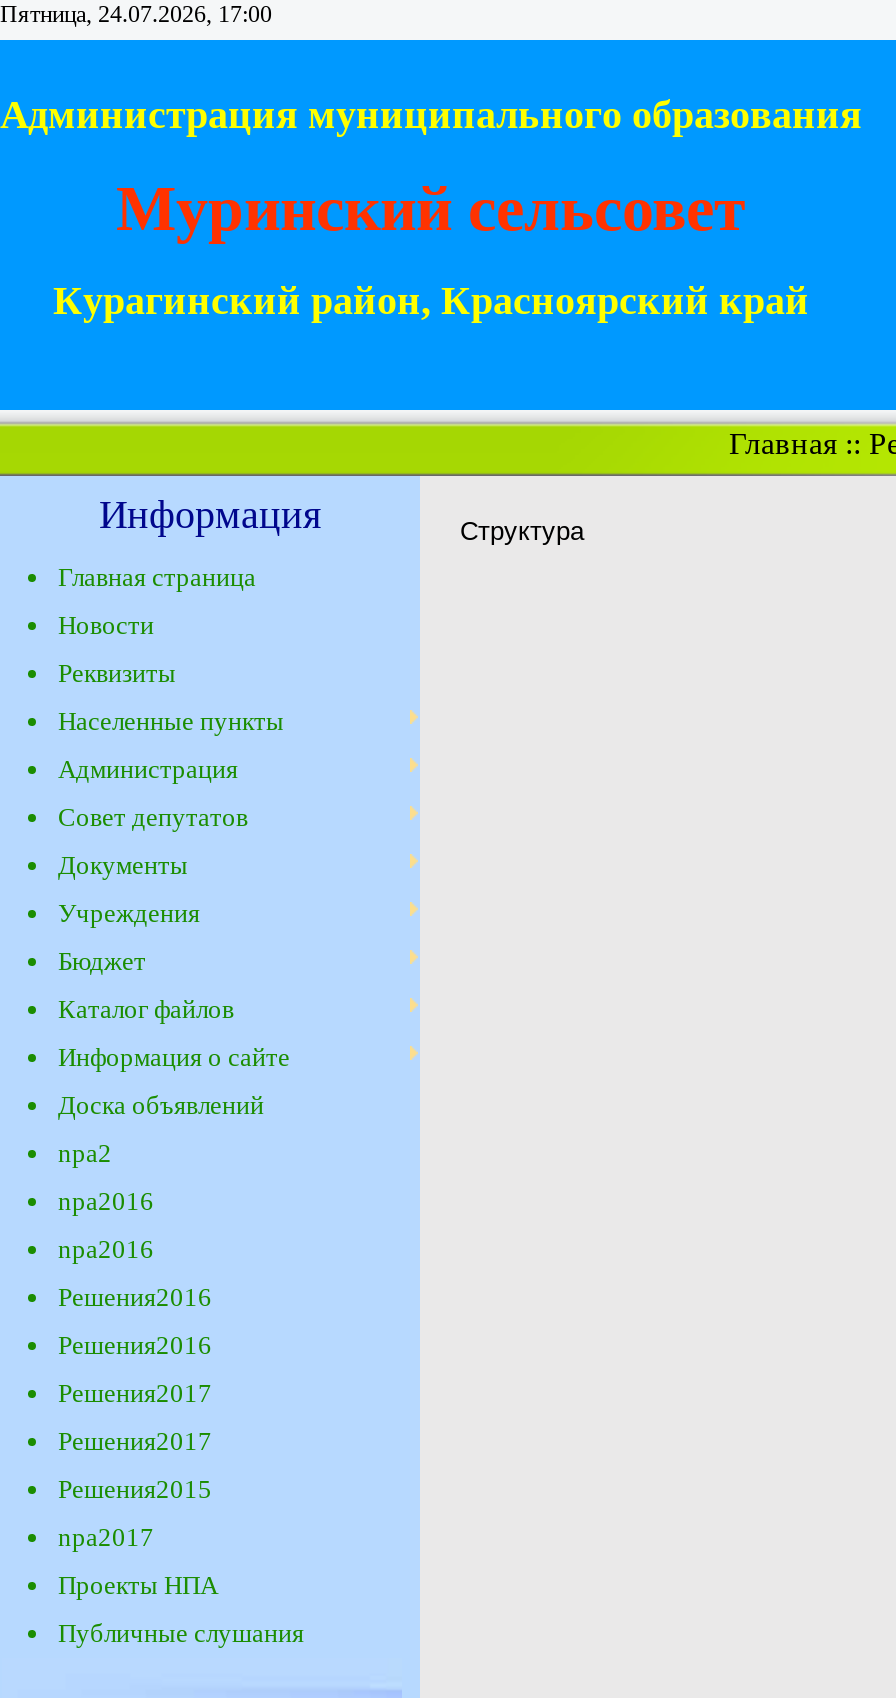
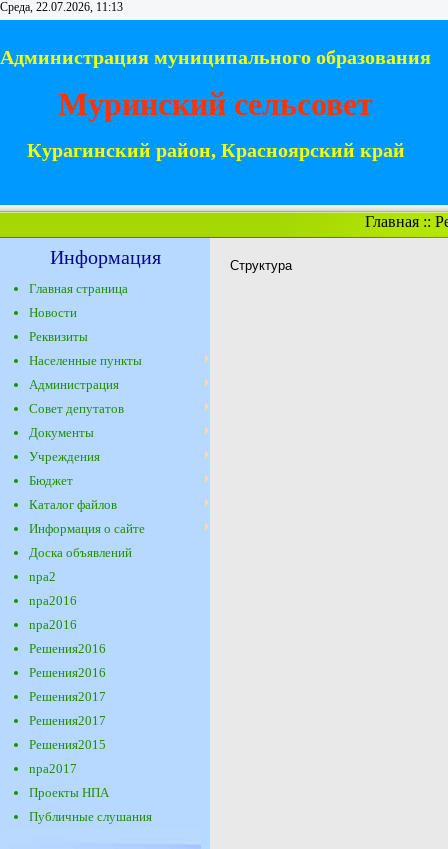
- Пятница, 24.07.2026, 17:00
+ Среда, 22.07.2026, 11:13
